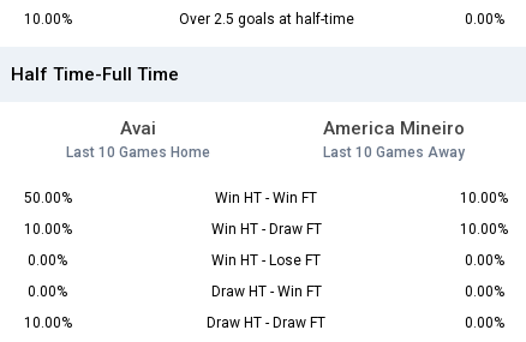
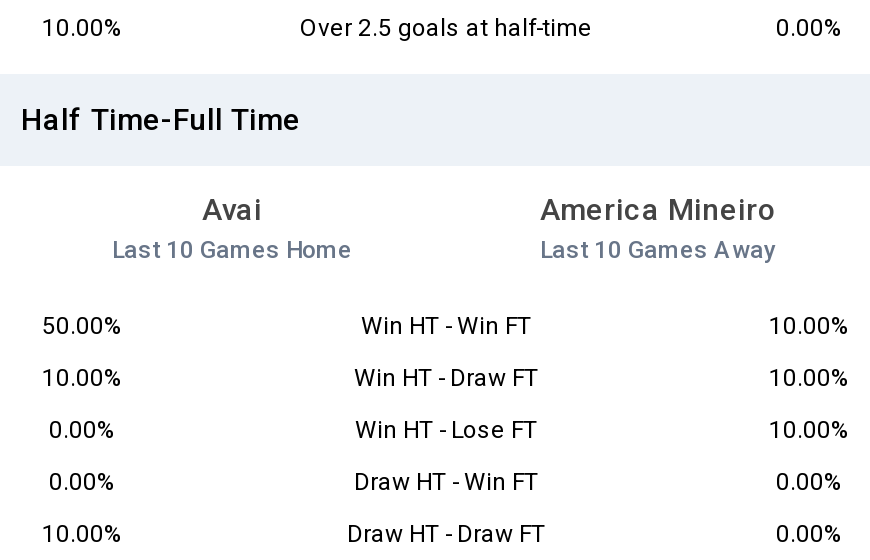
- 0.00%
+ 10.00%
